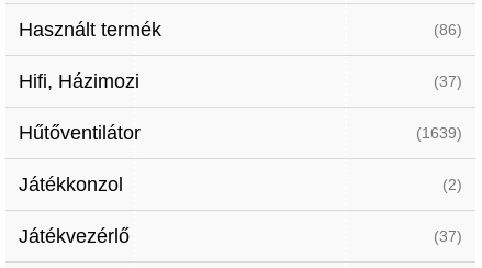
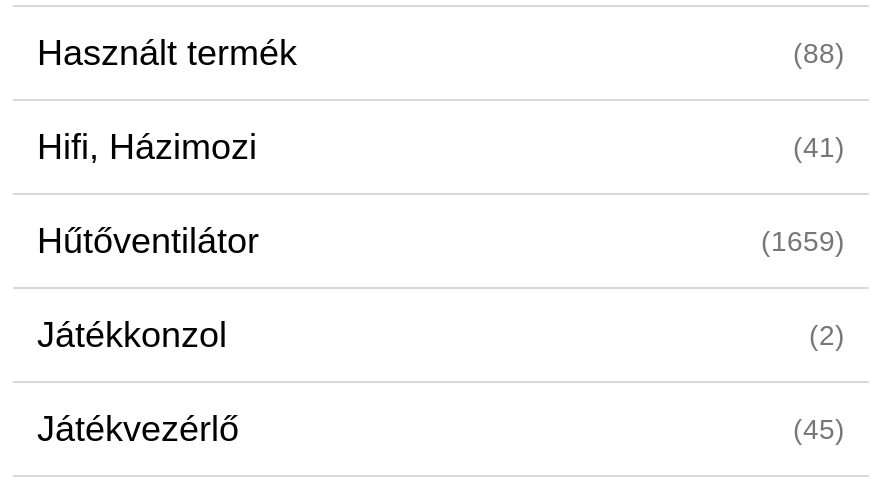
- (86)
+ (88)

- (37)
+ (41)

- (1639)
+ (1659)

- (37)
+ (45)
